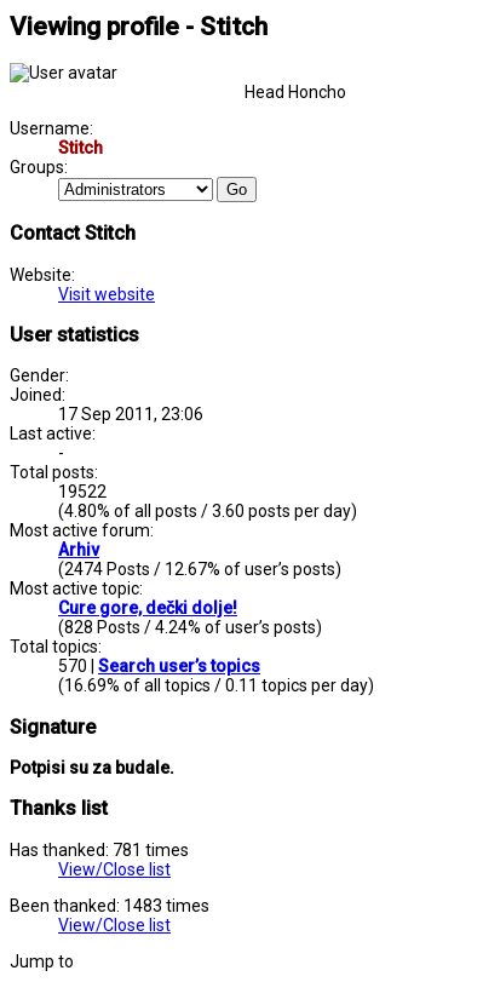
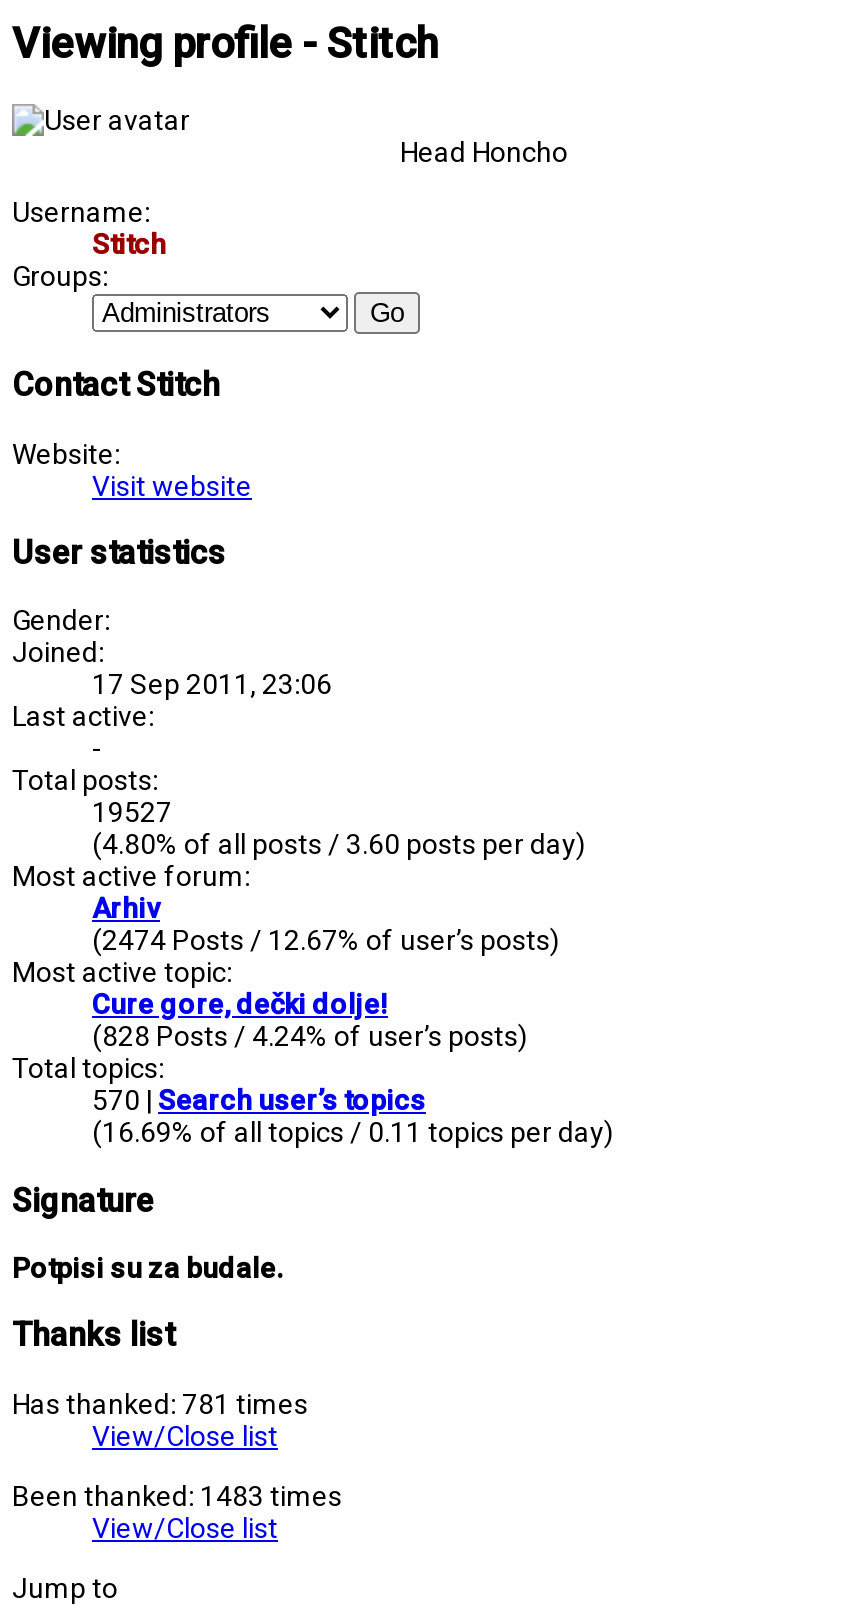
- 19522
+ 19527
